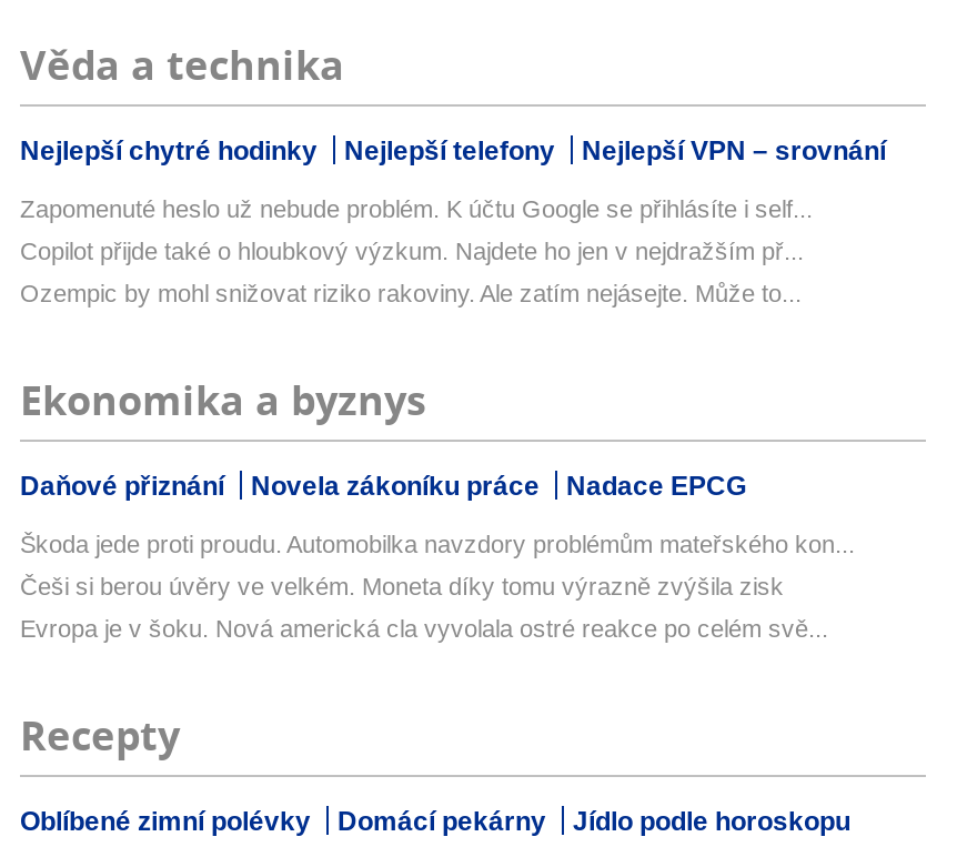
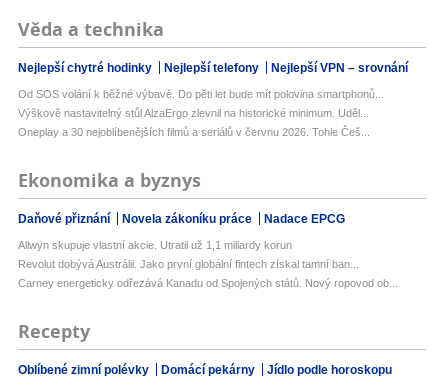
- Zapomenuté heslo už nebude problém. K účtu Google se přihlásíte i self...
+ Od SOS volání k běžné výbavě. Do pěti let bude mít polovina smartphonů...

- Copilot přijde také o hloubkový výzkum. Najdete ho jen v nejdražším př...
+ Výškově nastavitelný stůl AlzaErgo zlevnil na historické minimum. Uděl...

- Ozempic by mohl snižovat riziko rakoviny. Ale zatím nejásejte. Může to...
+ Oneplay a 30 nejoblíbenějších filmů a seriálů v červnu 2026. Tohle Češ...

- Škoda jede proti proudu. Automobilka navzdory problémům mateřského kon...
+ Allwyn skupuje vlastní akcie. Utratil už 1,1 miliardy korun

- Češi si berou úvěry ve velkém. Moneta díky tomu výrazně zvýšila zisk
+ Revolut dobývá Austrálii. Jako první globální fintech získal tamní ban...

- Evropa je v šoku. Nová americká cla vyvolala ostré reakce po celém svě...
+ Carney energeticky odřezává Kanadu od Spojených států. Nový ropovod ob...
